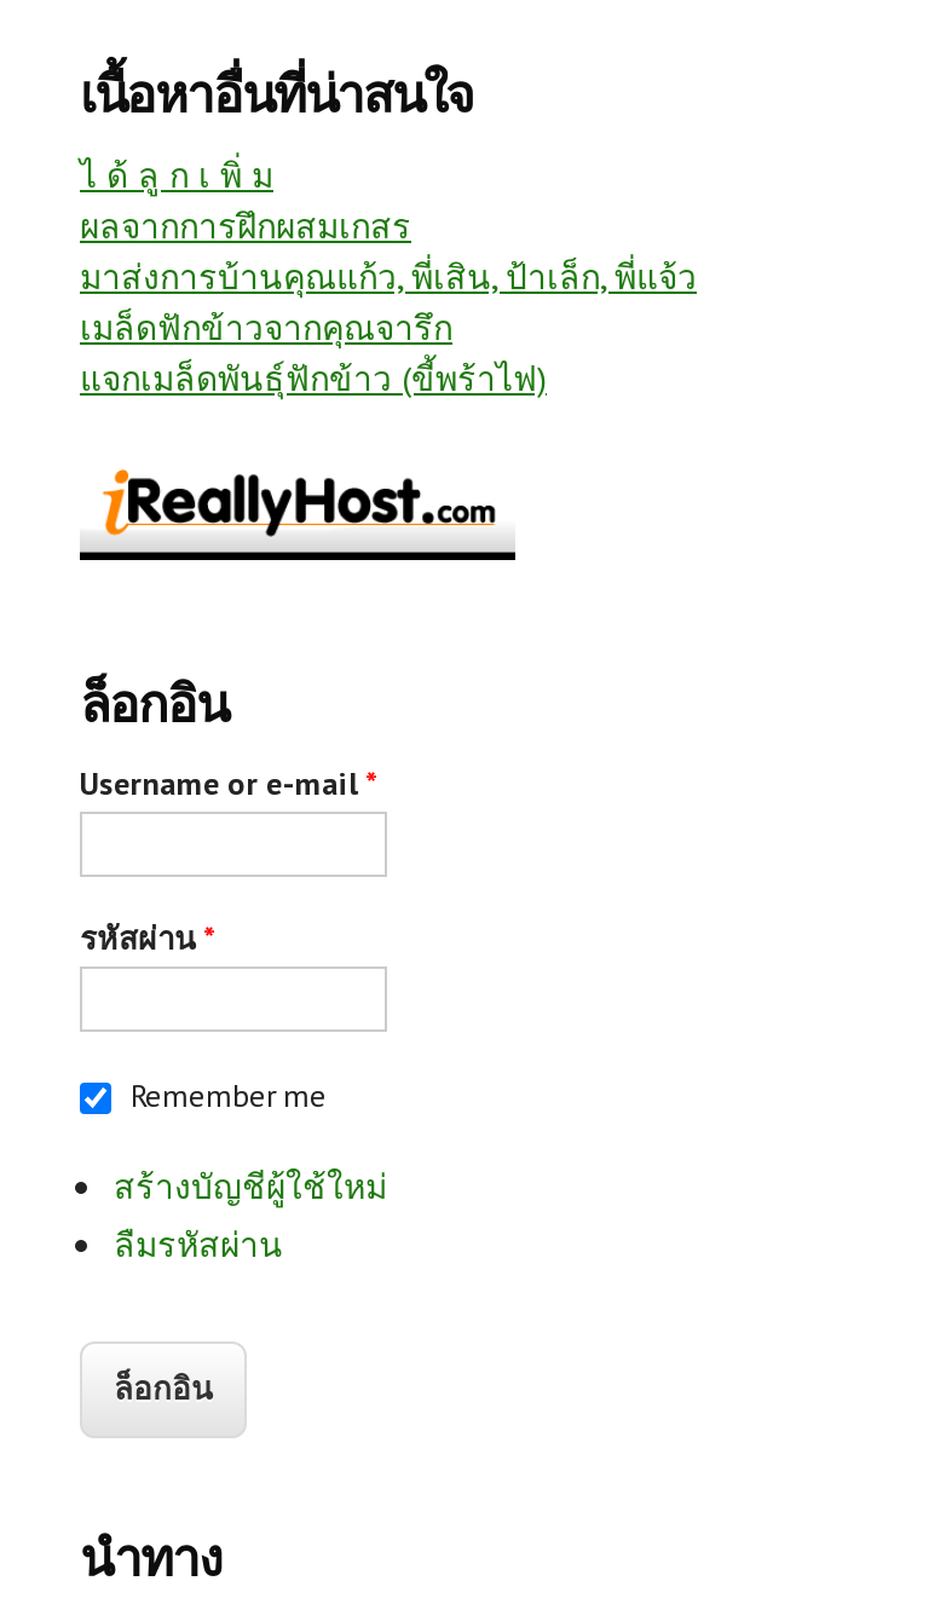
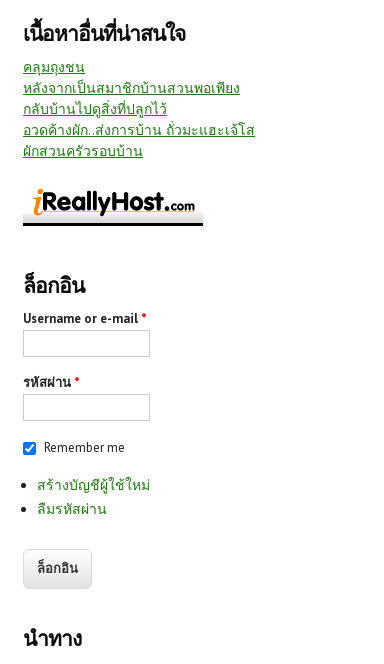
- ไ ด้ ลู ก เ พิ่ ม
- ผลจากการฝึกผสมเกสร
- มาส่งการบ้านคุณแก้ว, พี่เสิน, ป้าเล็ก, พี่แจ้ว
- เมล็ดฟักข้าวจากคุณจารึก
- แจกเมล็ดพันธุ์ฟักข้าว (ขี้พร้าไฟ)
+ คลุมถุงชน
+ หลังจากเป็นสมาชิกบ้านสวนพอเพียง
+ กลับบ้านไปดูสิ่งที่ปลูกไว้
+ อวดค้างผัก..ส่งการบ้าน ถั่วมะแฮะเจ้โส
+ ผักสวนครัวรอบบ้าน
